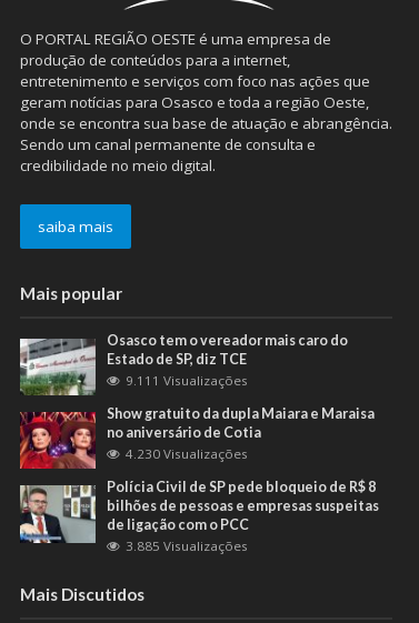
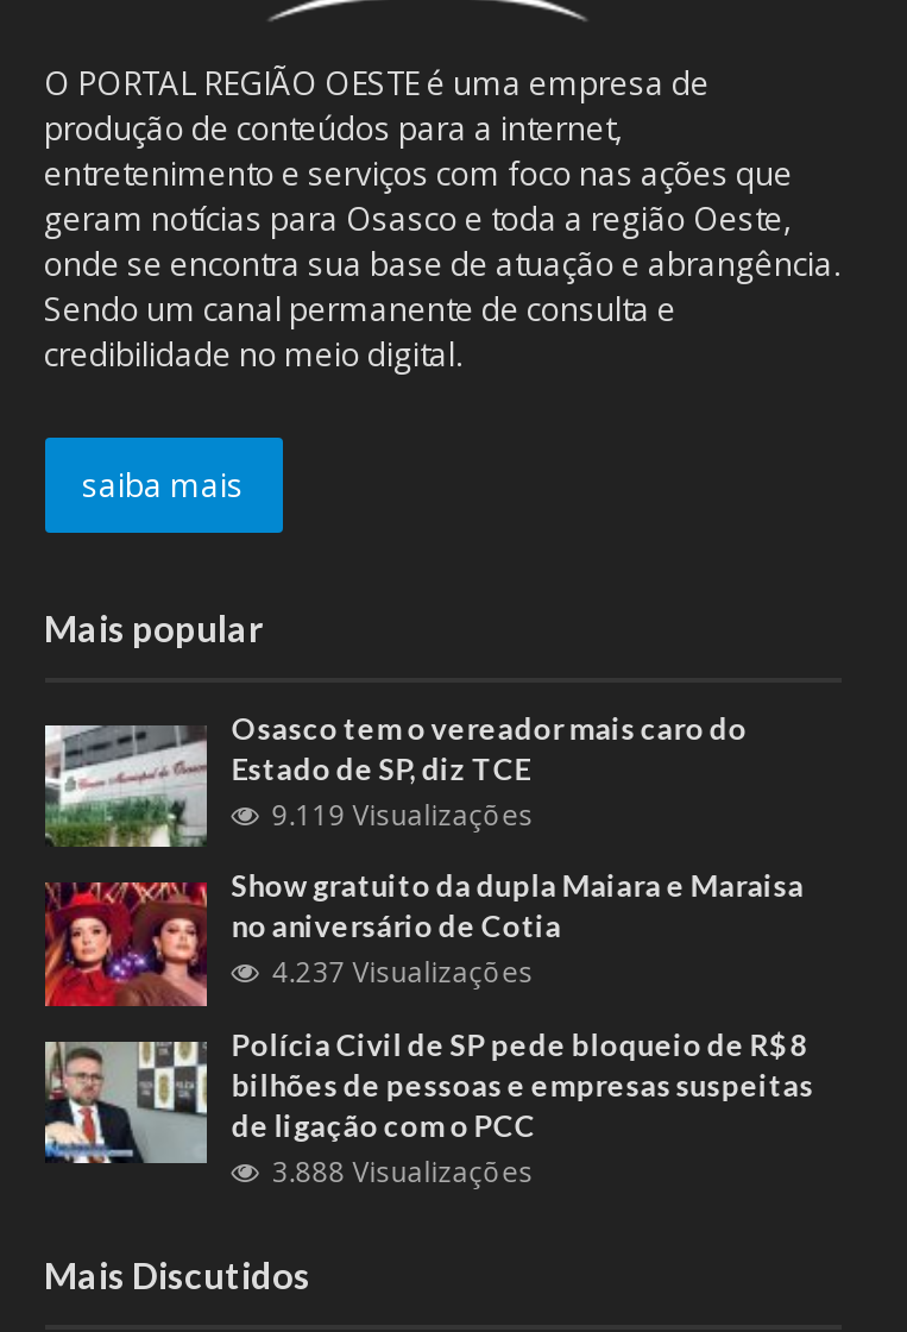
- 9.111 Visualizações
+ 9.119 Visualizações

- 4.230 Visualizações
+ 4.237 Visualizações

- 3.885 Visualizações
+ 3.888 Visualizações
